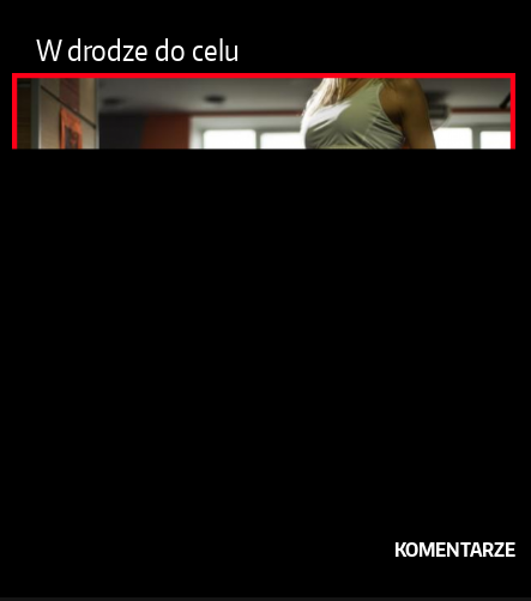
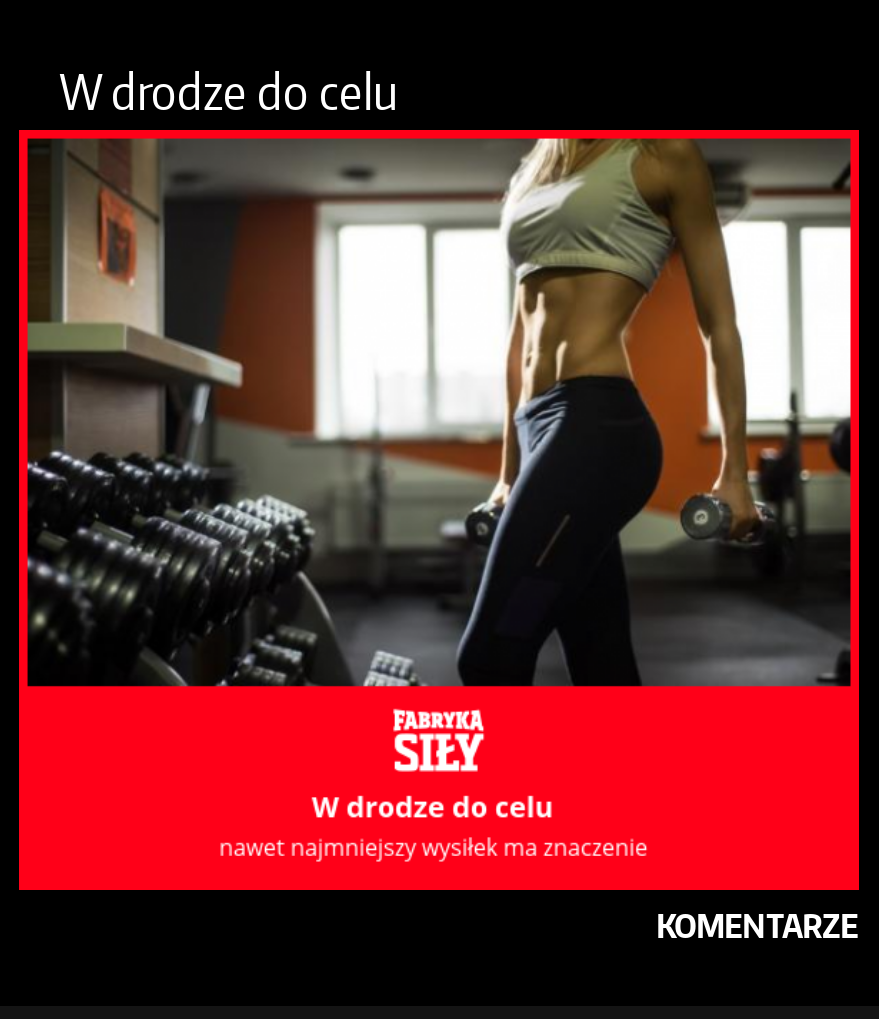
+ [image]
